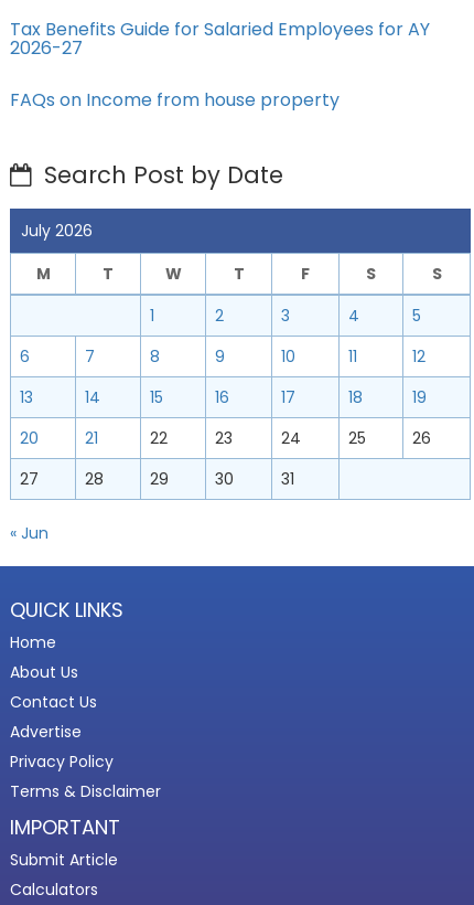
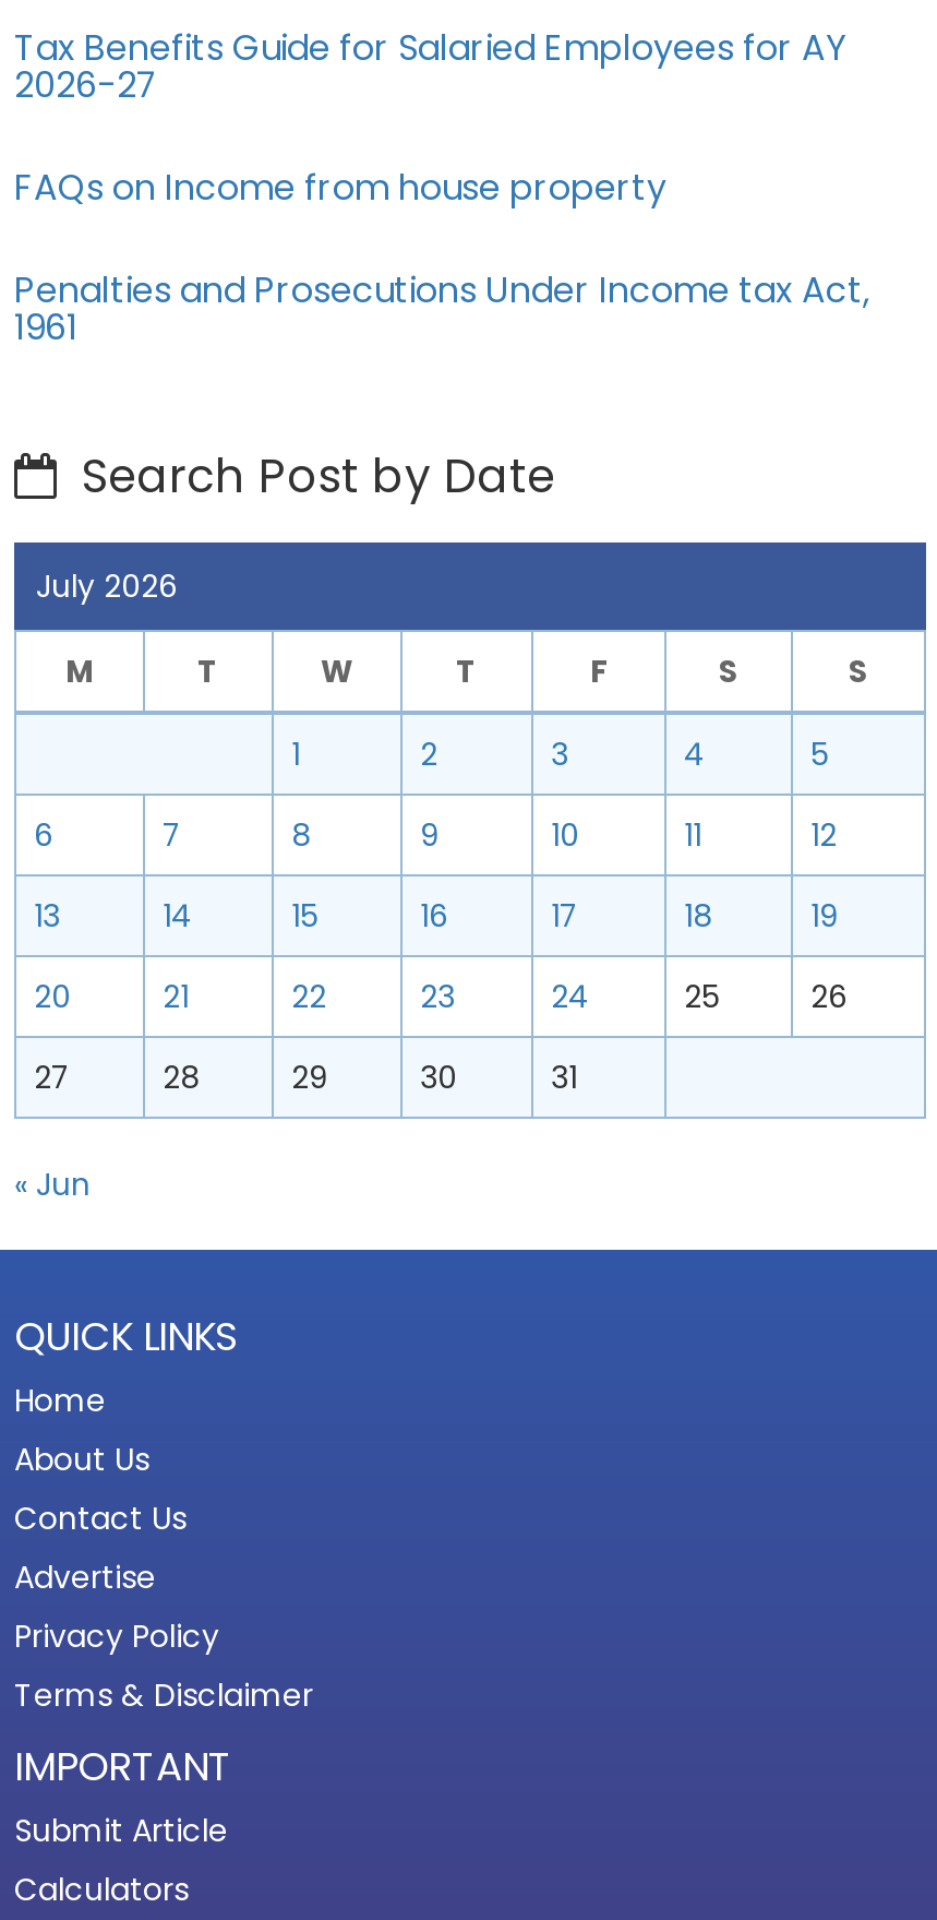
+ Penalties and Prosecutions Under Income tax Act,
+ 1961
